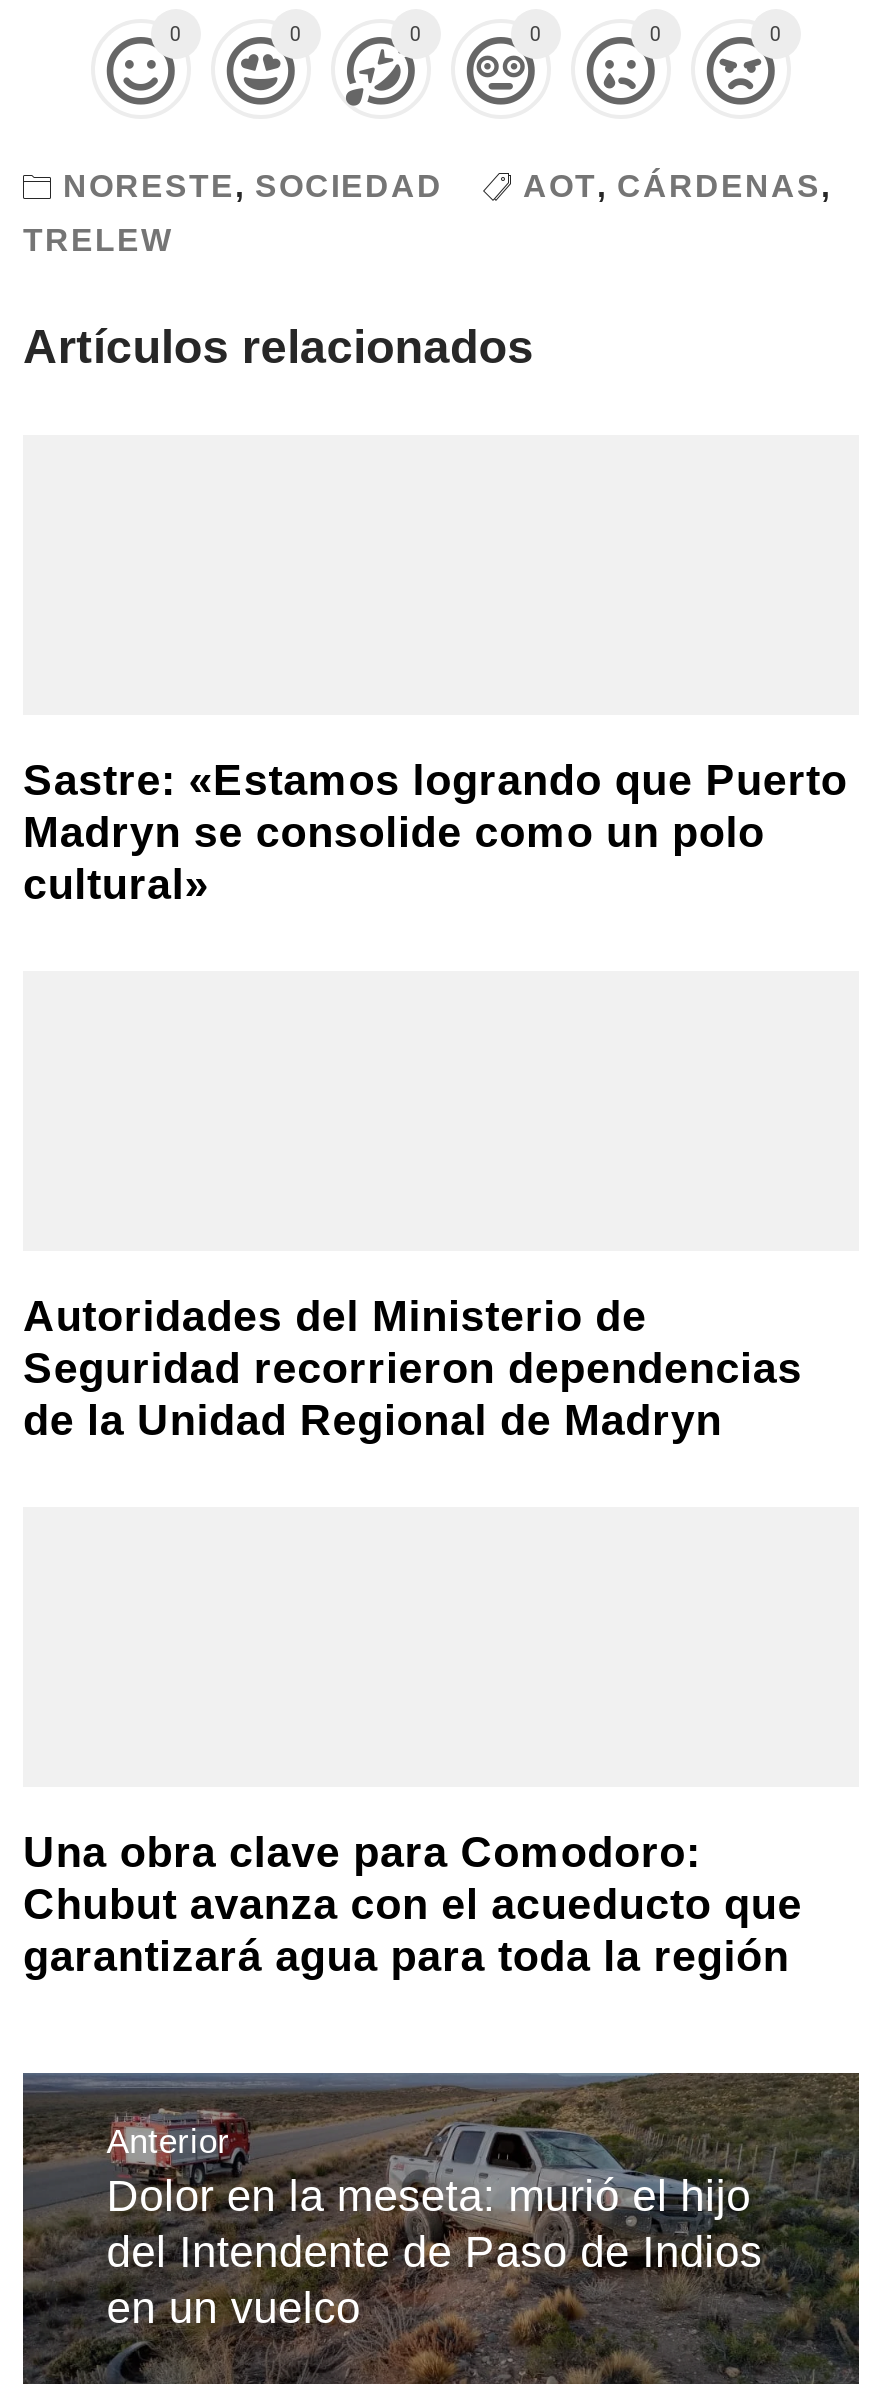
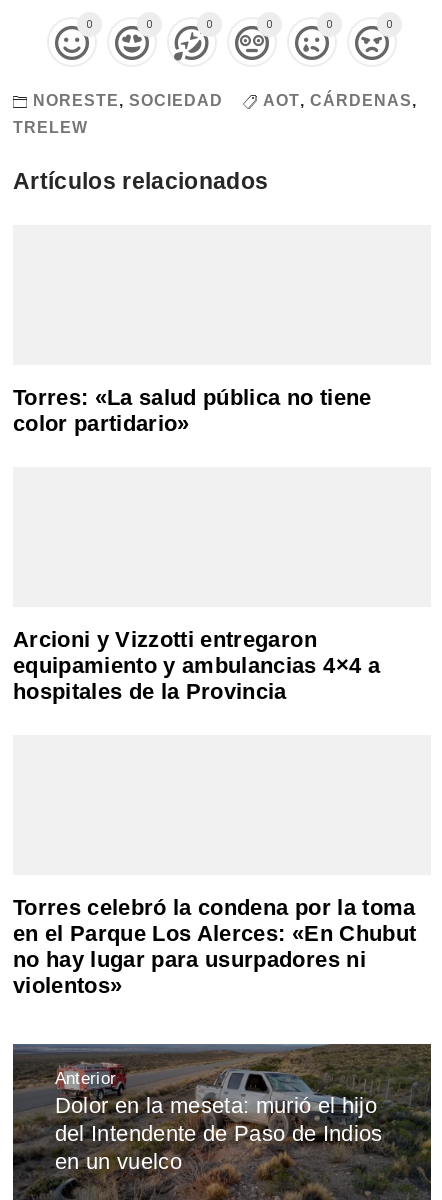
- Sastre: «Estamos logrando que Puerto
- Madryn se consolide como un polo
- cultural»
+ Torres: «La salud pública no tiene
+ color partidario»

- Autoridades del Ministerio de
- Seguridad recorrieron dependencias
- de la Unidad Regional de Madryn
+ Arcioni y Vizzotti entregaron
+ equipamiento y ambulancias 4×4 a
+ hospitales de la Provincia

- Una obra clave para Comodoro:
- Chubut avanza con el acueducto que
- garantizará agua para toda la región
+ Torres celebró la condena por la toma
+ en el Parque Los Alerces: «En Chubut
+ no hay lugar para usurpadores ni
+ violentos»
